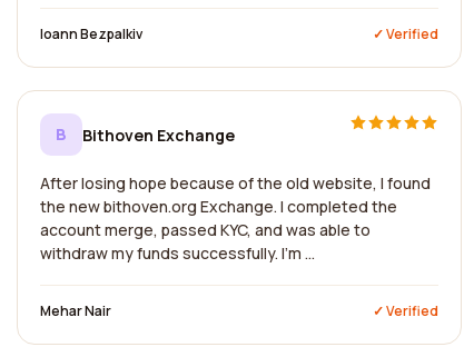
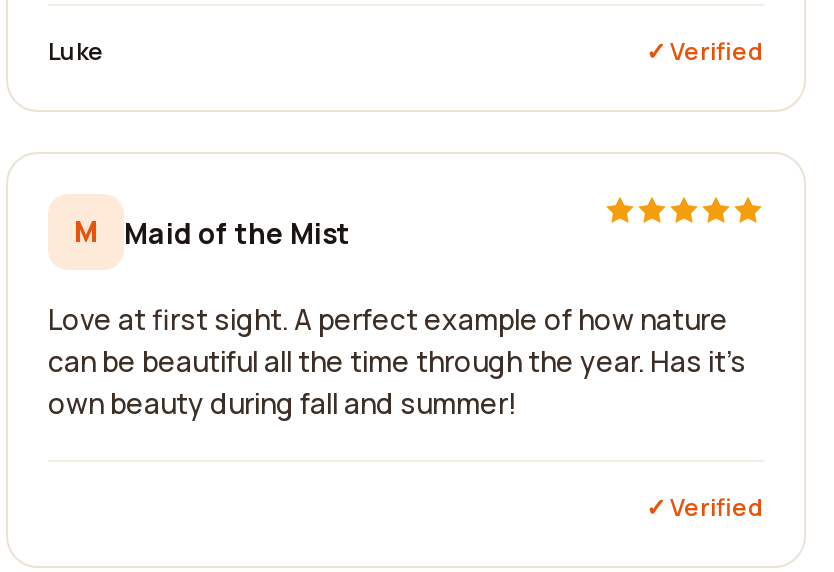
- Ioann Bezpalkiv
+ Luke

- B
- Bithoven Exchange
- After losing hope because of the old website, I found
- the new bithoven.org Exchange. I completed the
- account merge, passed KYC, and was able to
- withdraw my funds successfully. I'm ...
- Mehar Nair
+ M
+ Maid of the Mist
+ Love at first sight. A perfect example of how nature
+ can be beautiful all the time through the year. Has it's
+ own beauty during fall and summer!
